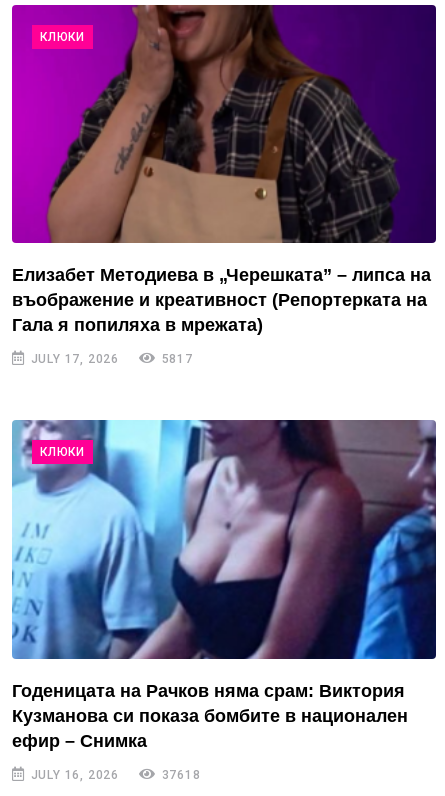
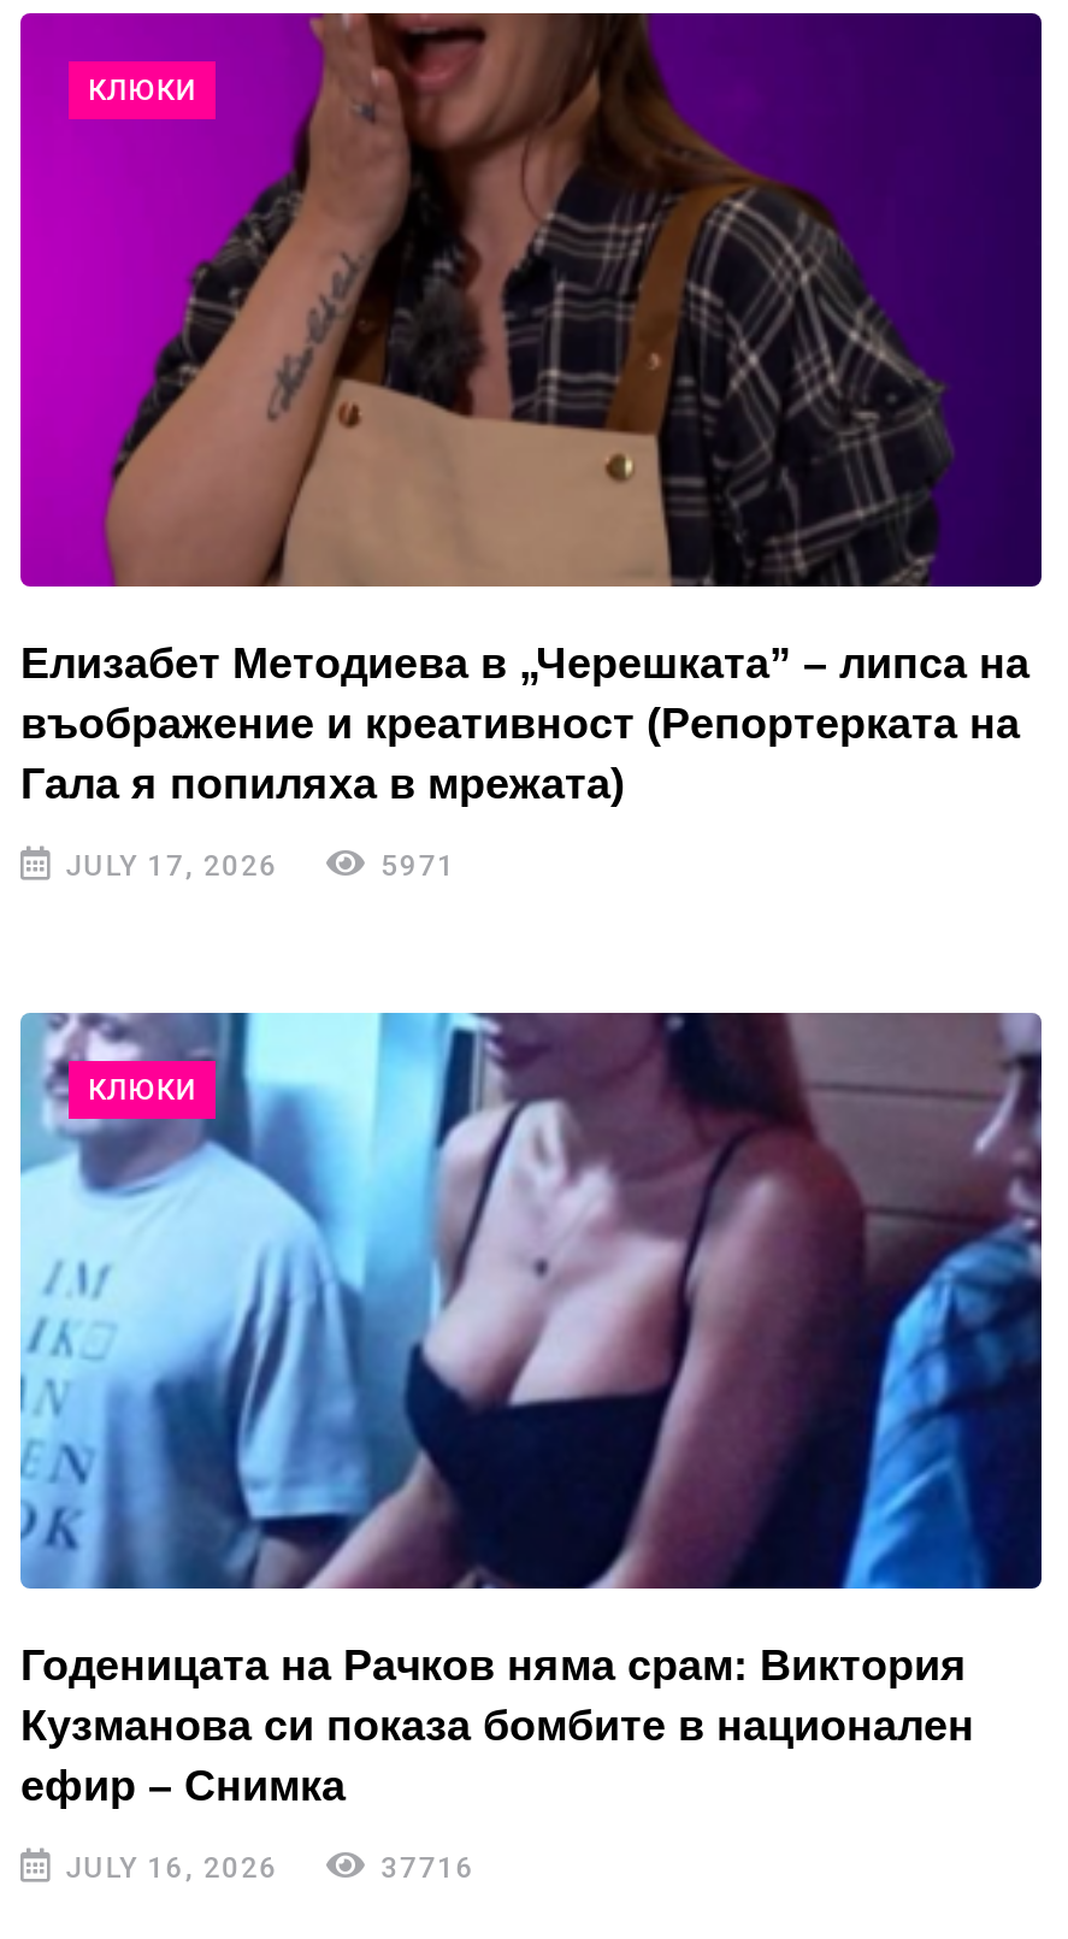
- 5817
+ 5971

- 37618
+ 37716
